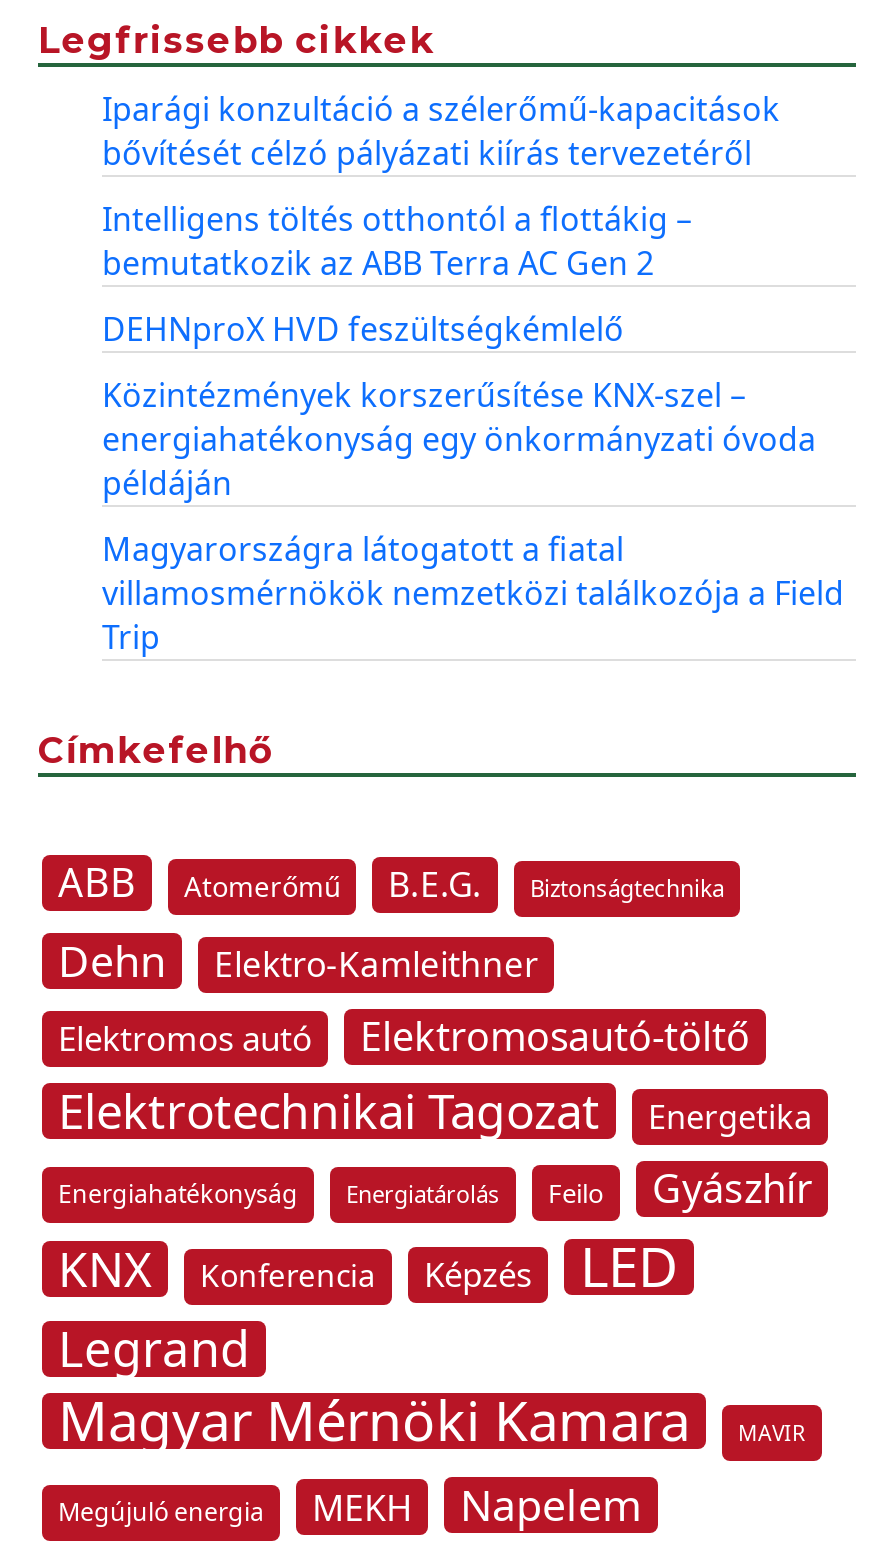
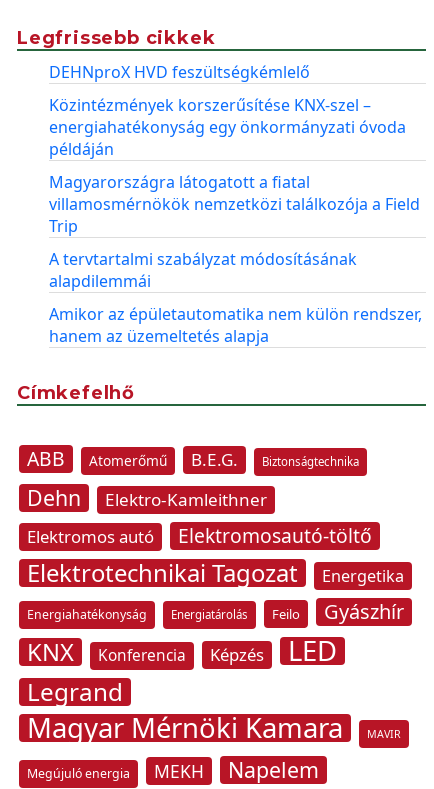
- Iparági konzultáció a szélerőmű-kapacitások
- bővítését célzó pályázati kiírás tervezetéről
- Intelligens töltés otthontól a flottákig –
- bemutatkozik az ABB Terra AC Gen 2

moved up: DEHNproX HVD feszültségkémlelő | Közintézmények korszerűsítése KNX-szel – | energiahatékonyság egy önkormányzati óvoda | példáján | Magyarországra látogatott a fiatal | villamosmérnökök nemzetközi találkozója a Field | Trip

+ A tervtartalmi szabályzat módosításának
+ alapdilemmái
+ Amikor az épületautomatika nem külön rendszer,
+ hanem az üzemeltetés alapja
